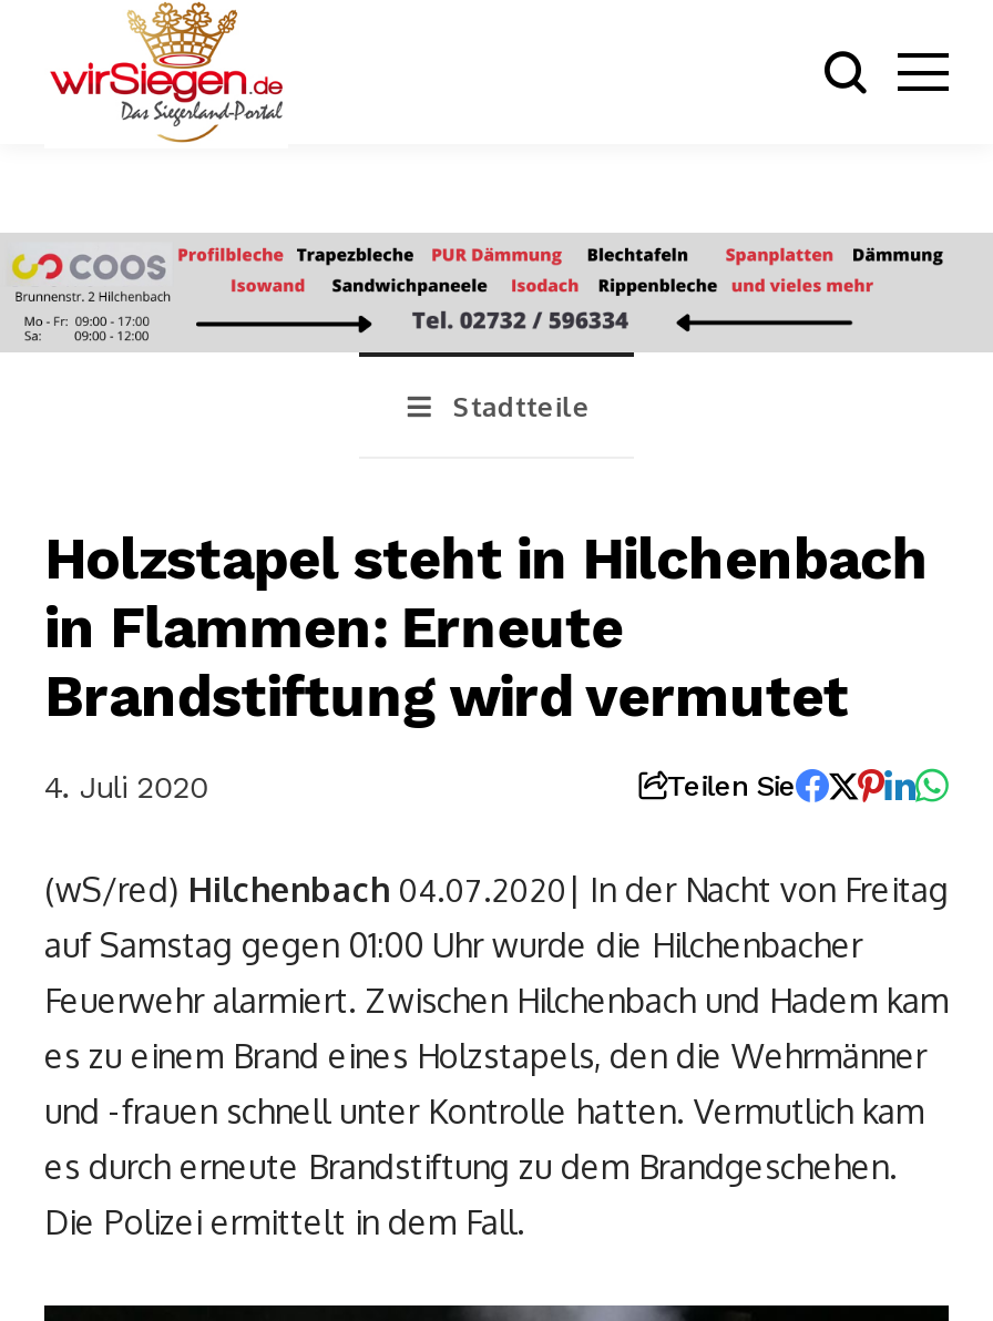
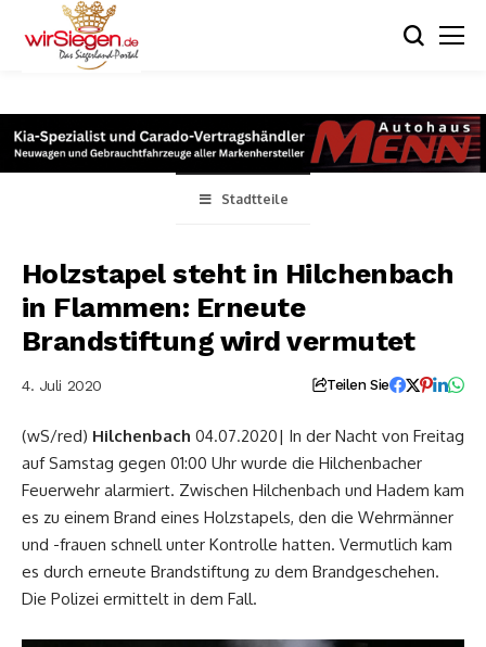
- [image]
+ [image]
